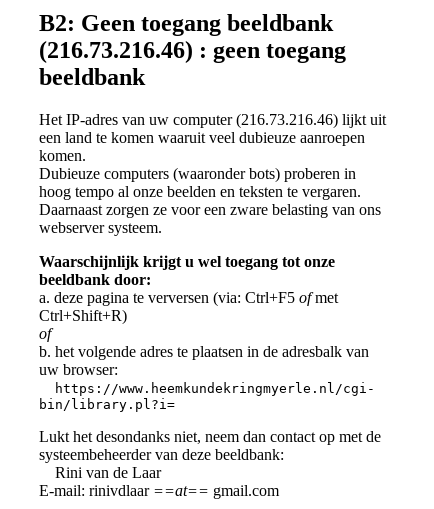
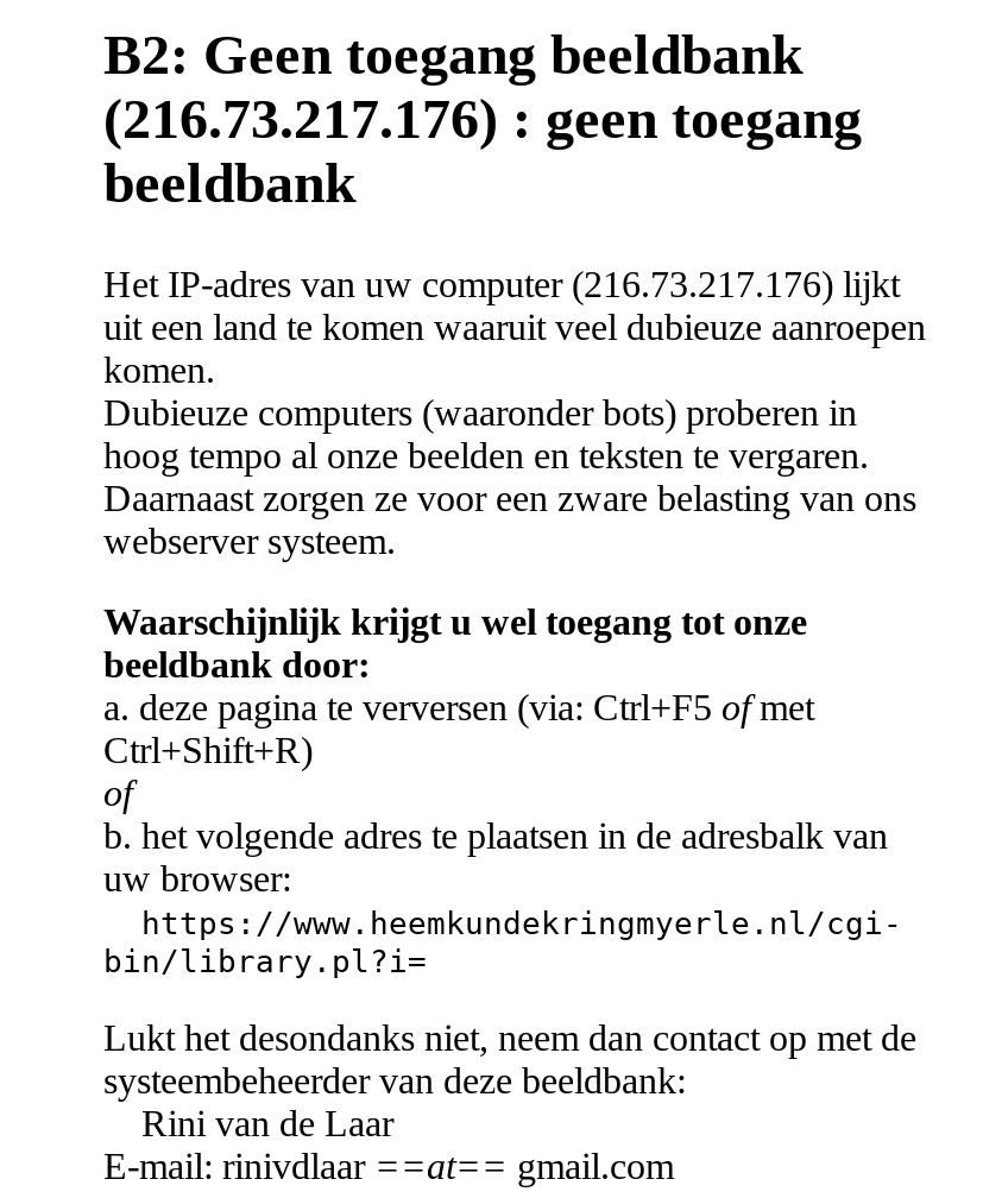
- (216.73.216.46) : geen toegang
+ (216.73.217.176) : geen toegang

- Het IP-adres van uw computer (216.73.216.46) lijkt uit
- een land te komen waaruit veel dubieuze aanroepen
+ Het IP-adres van uw computer (216.73.217.176) lijkt
+ uit een land te komen waaruit veel dubieuze aanroepen
